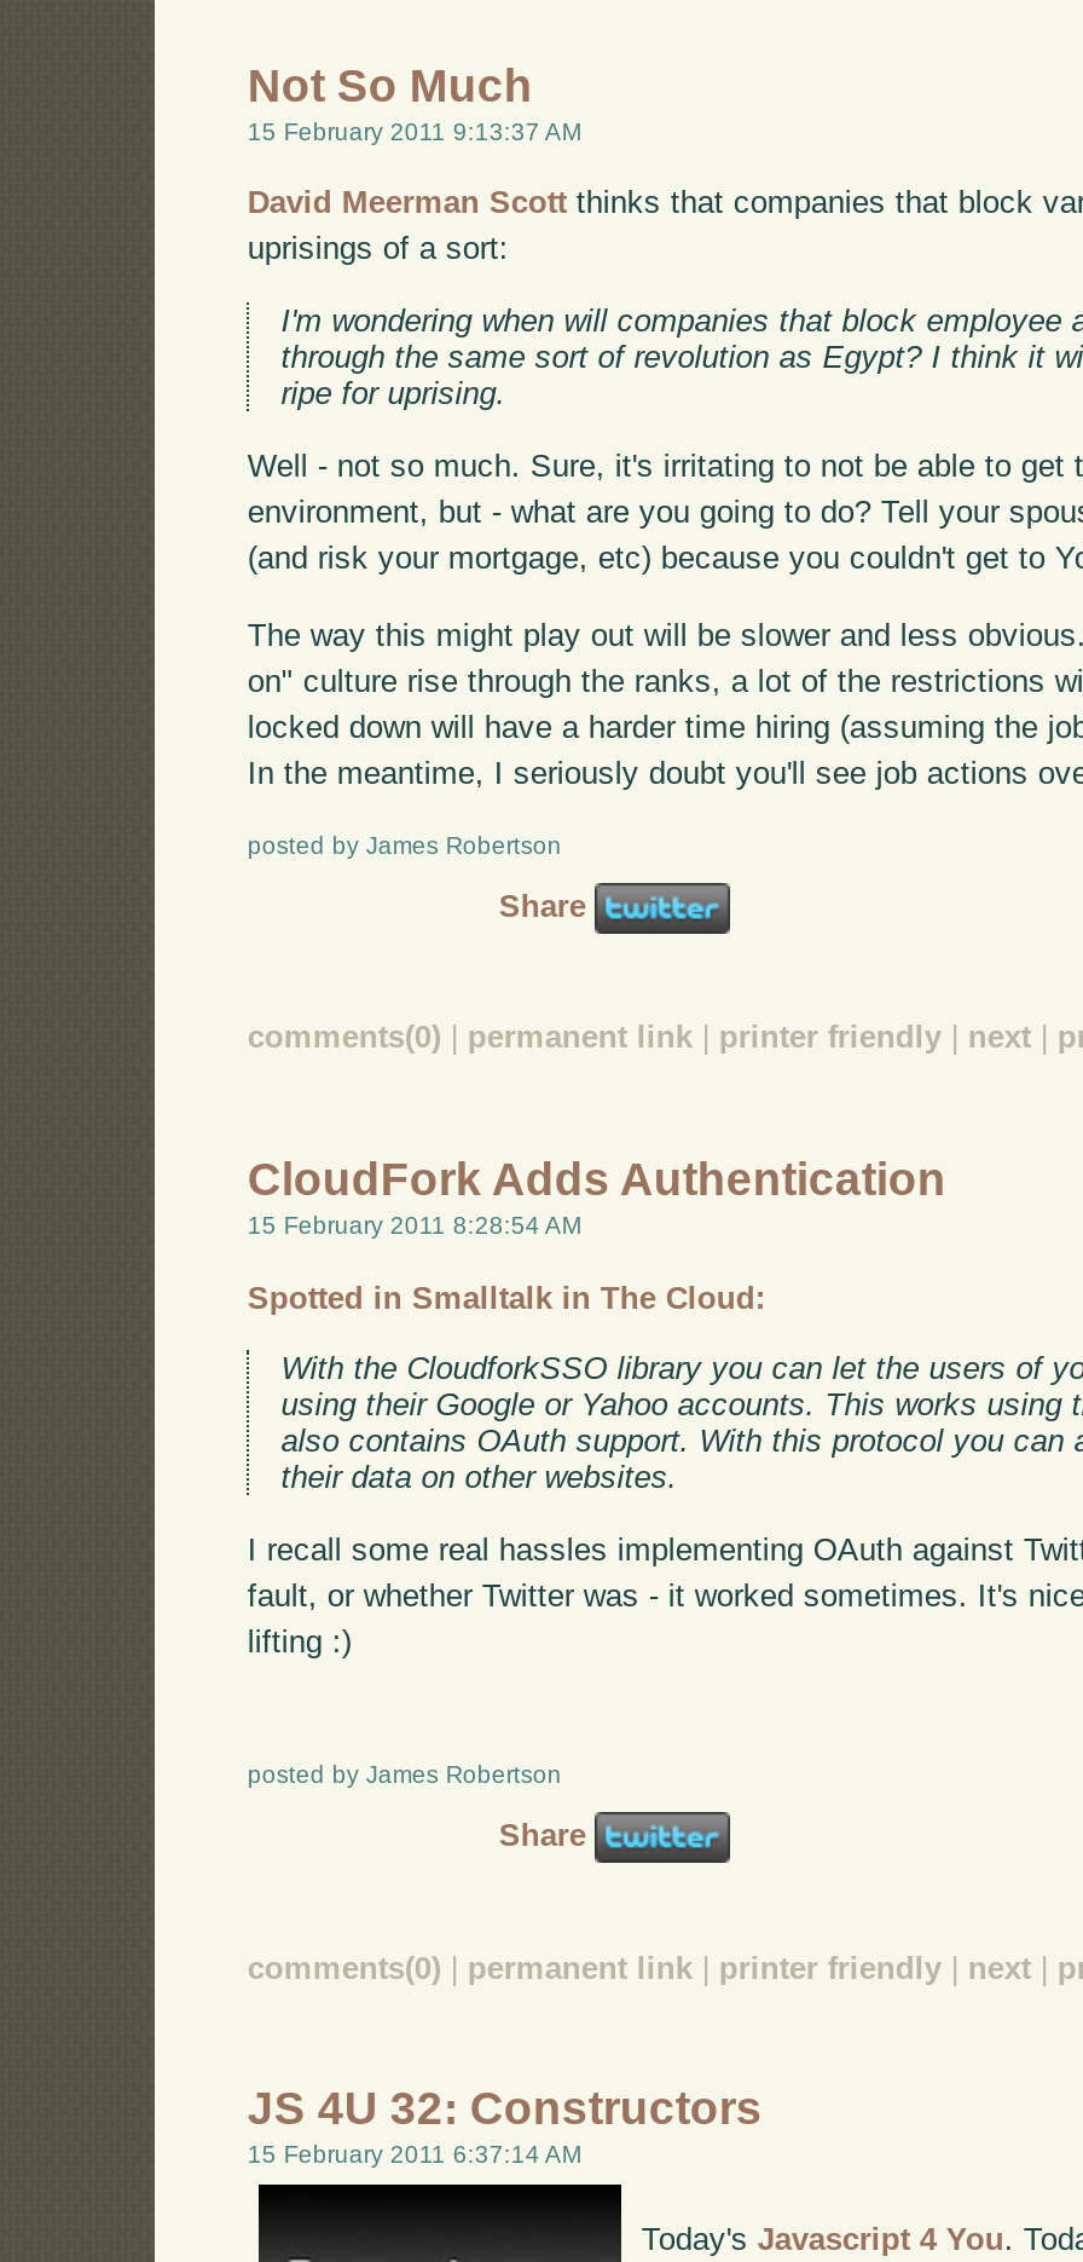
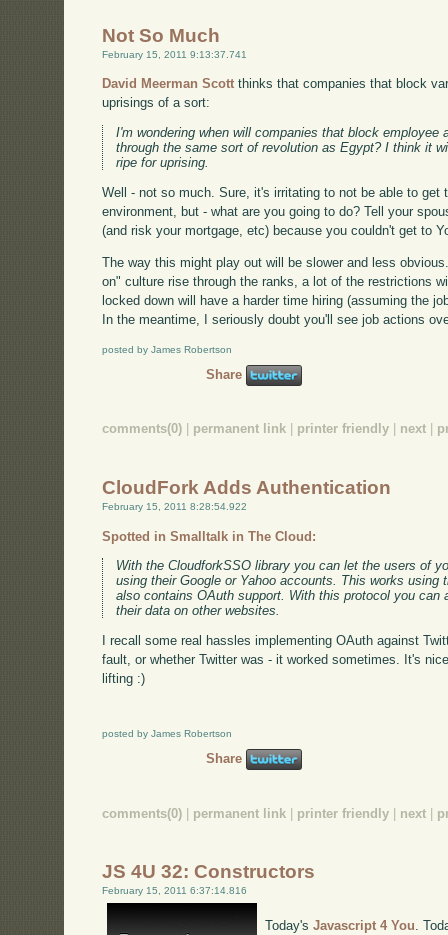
- 15 February 2011 9:13:37 AM
+ February 15, 2011 9:13:37.741

- 15 February 2011 8:28:54 AM
+ February 15, 2011 8:28:54.922

- 15 February 2011 6:37:14 AM
+ February 15, 2011 6:37:14.816
